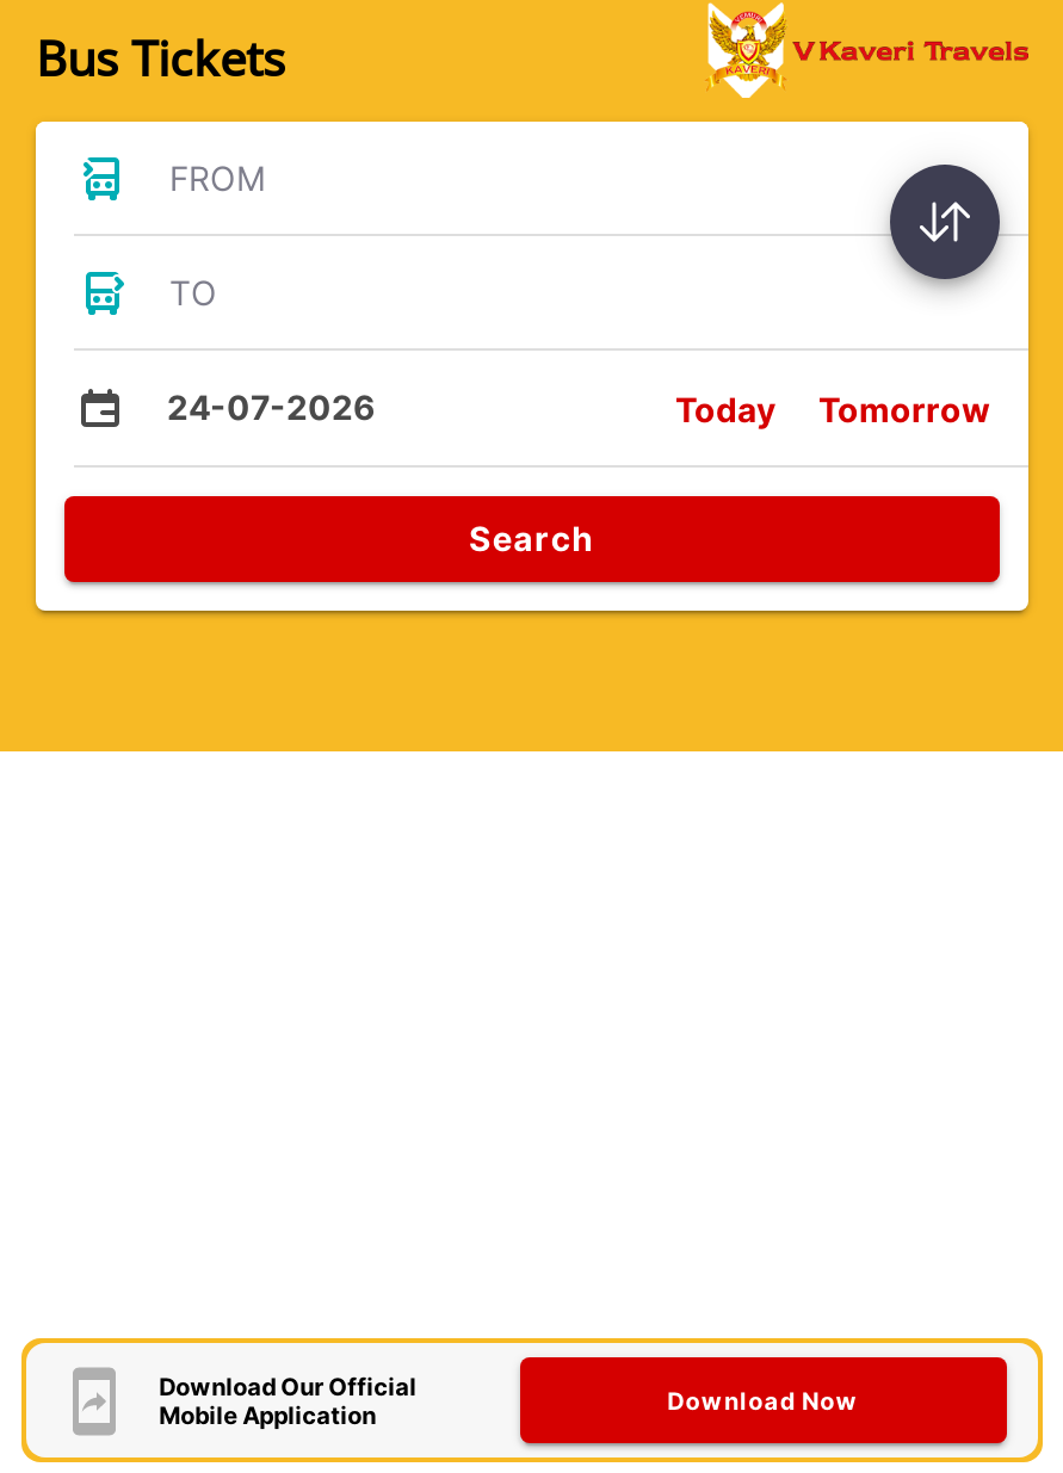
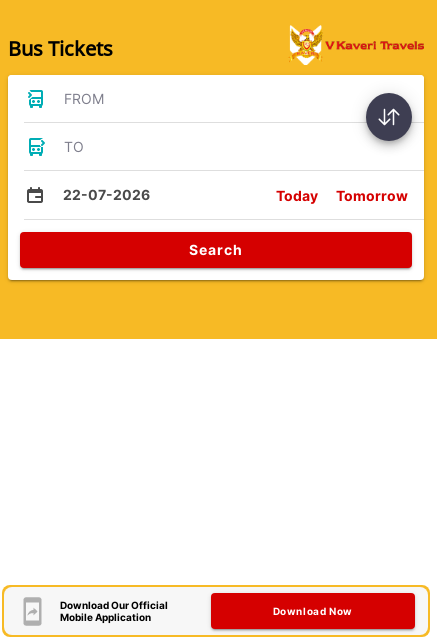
- 24-07-2026
+ 22-07-2026
